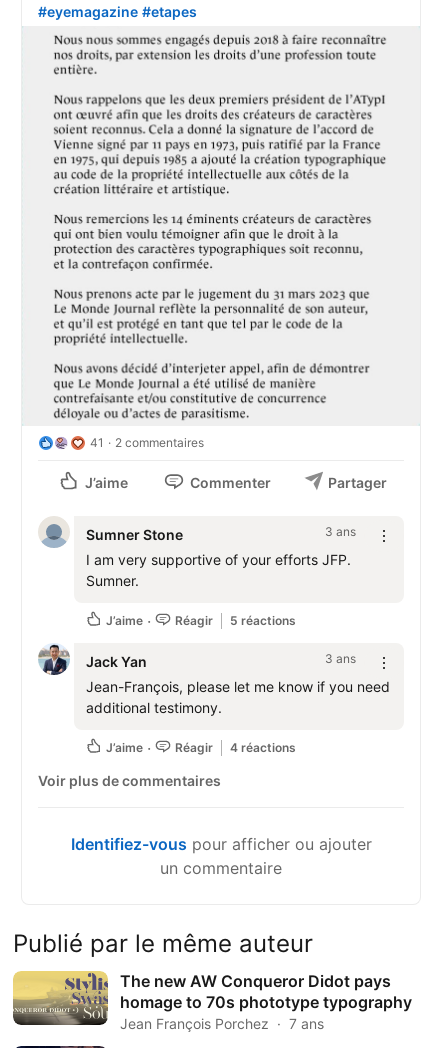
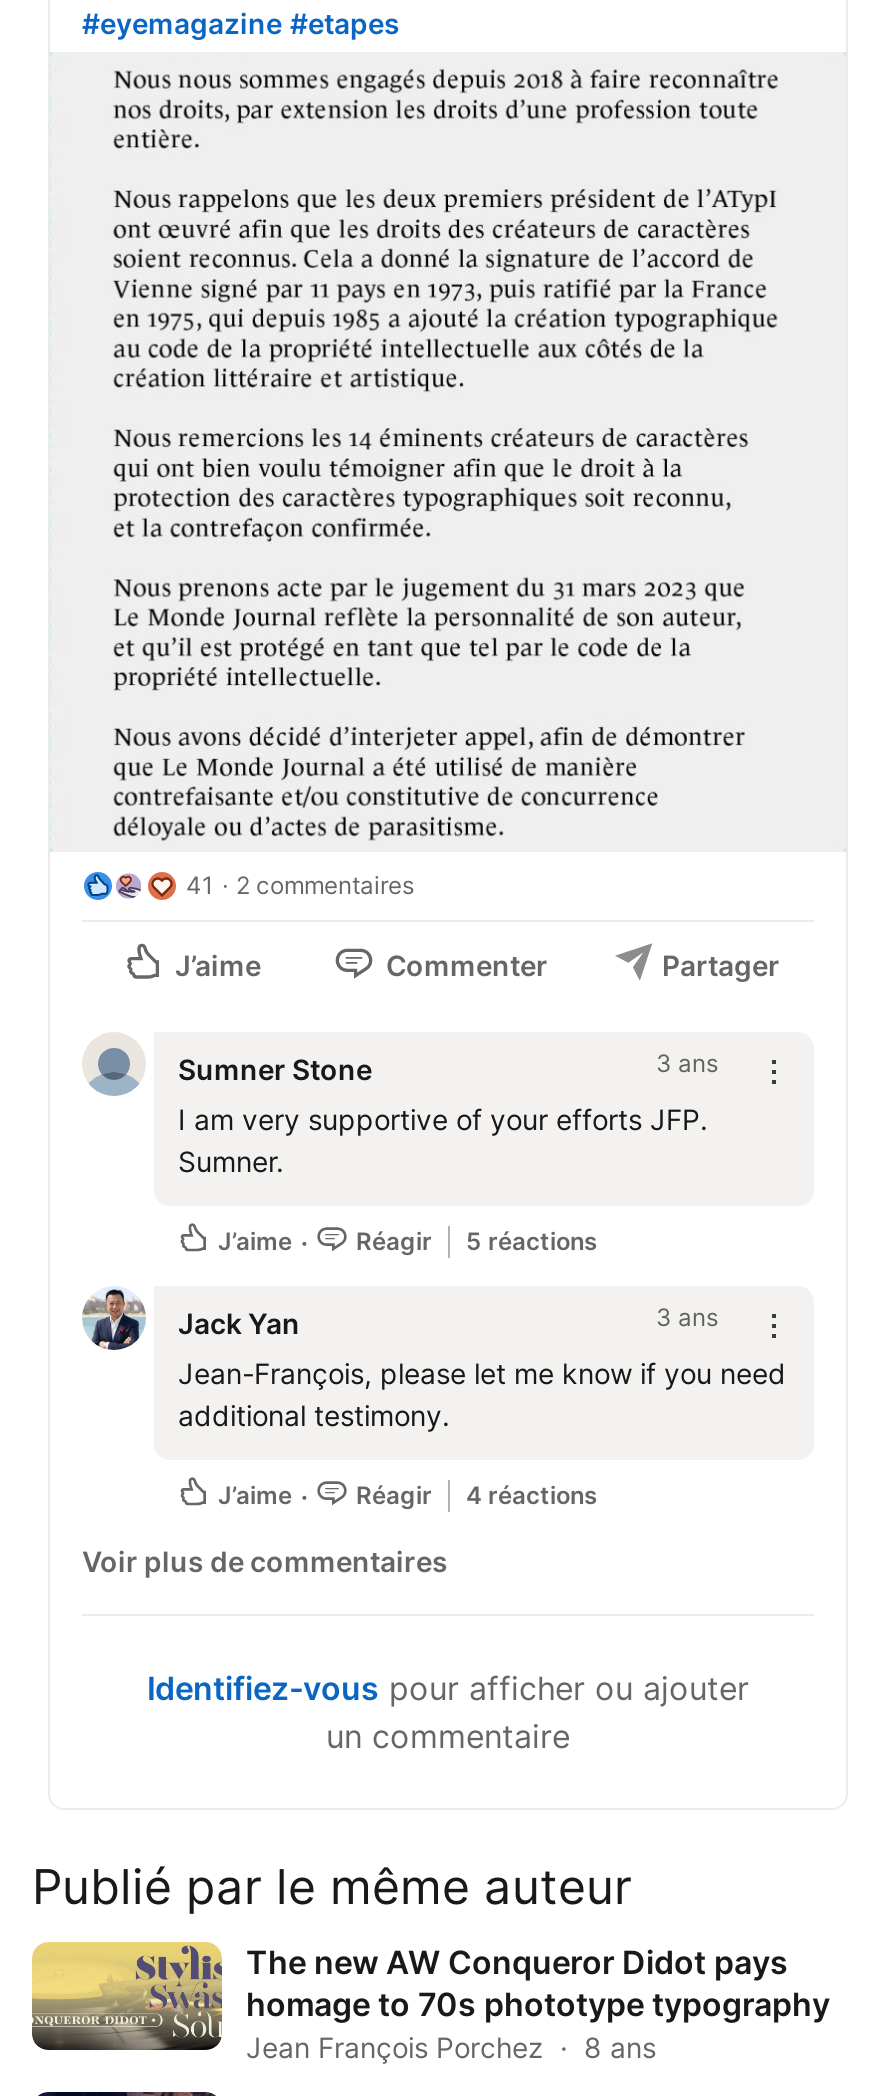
- Jean François Porchez 7 ans
+ Jean François Porchez 8 ans
